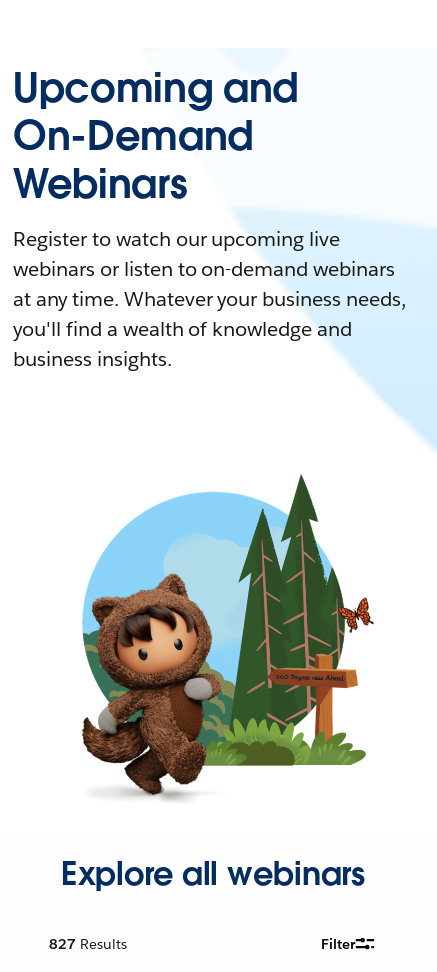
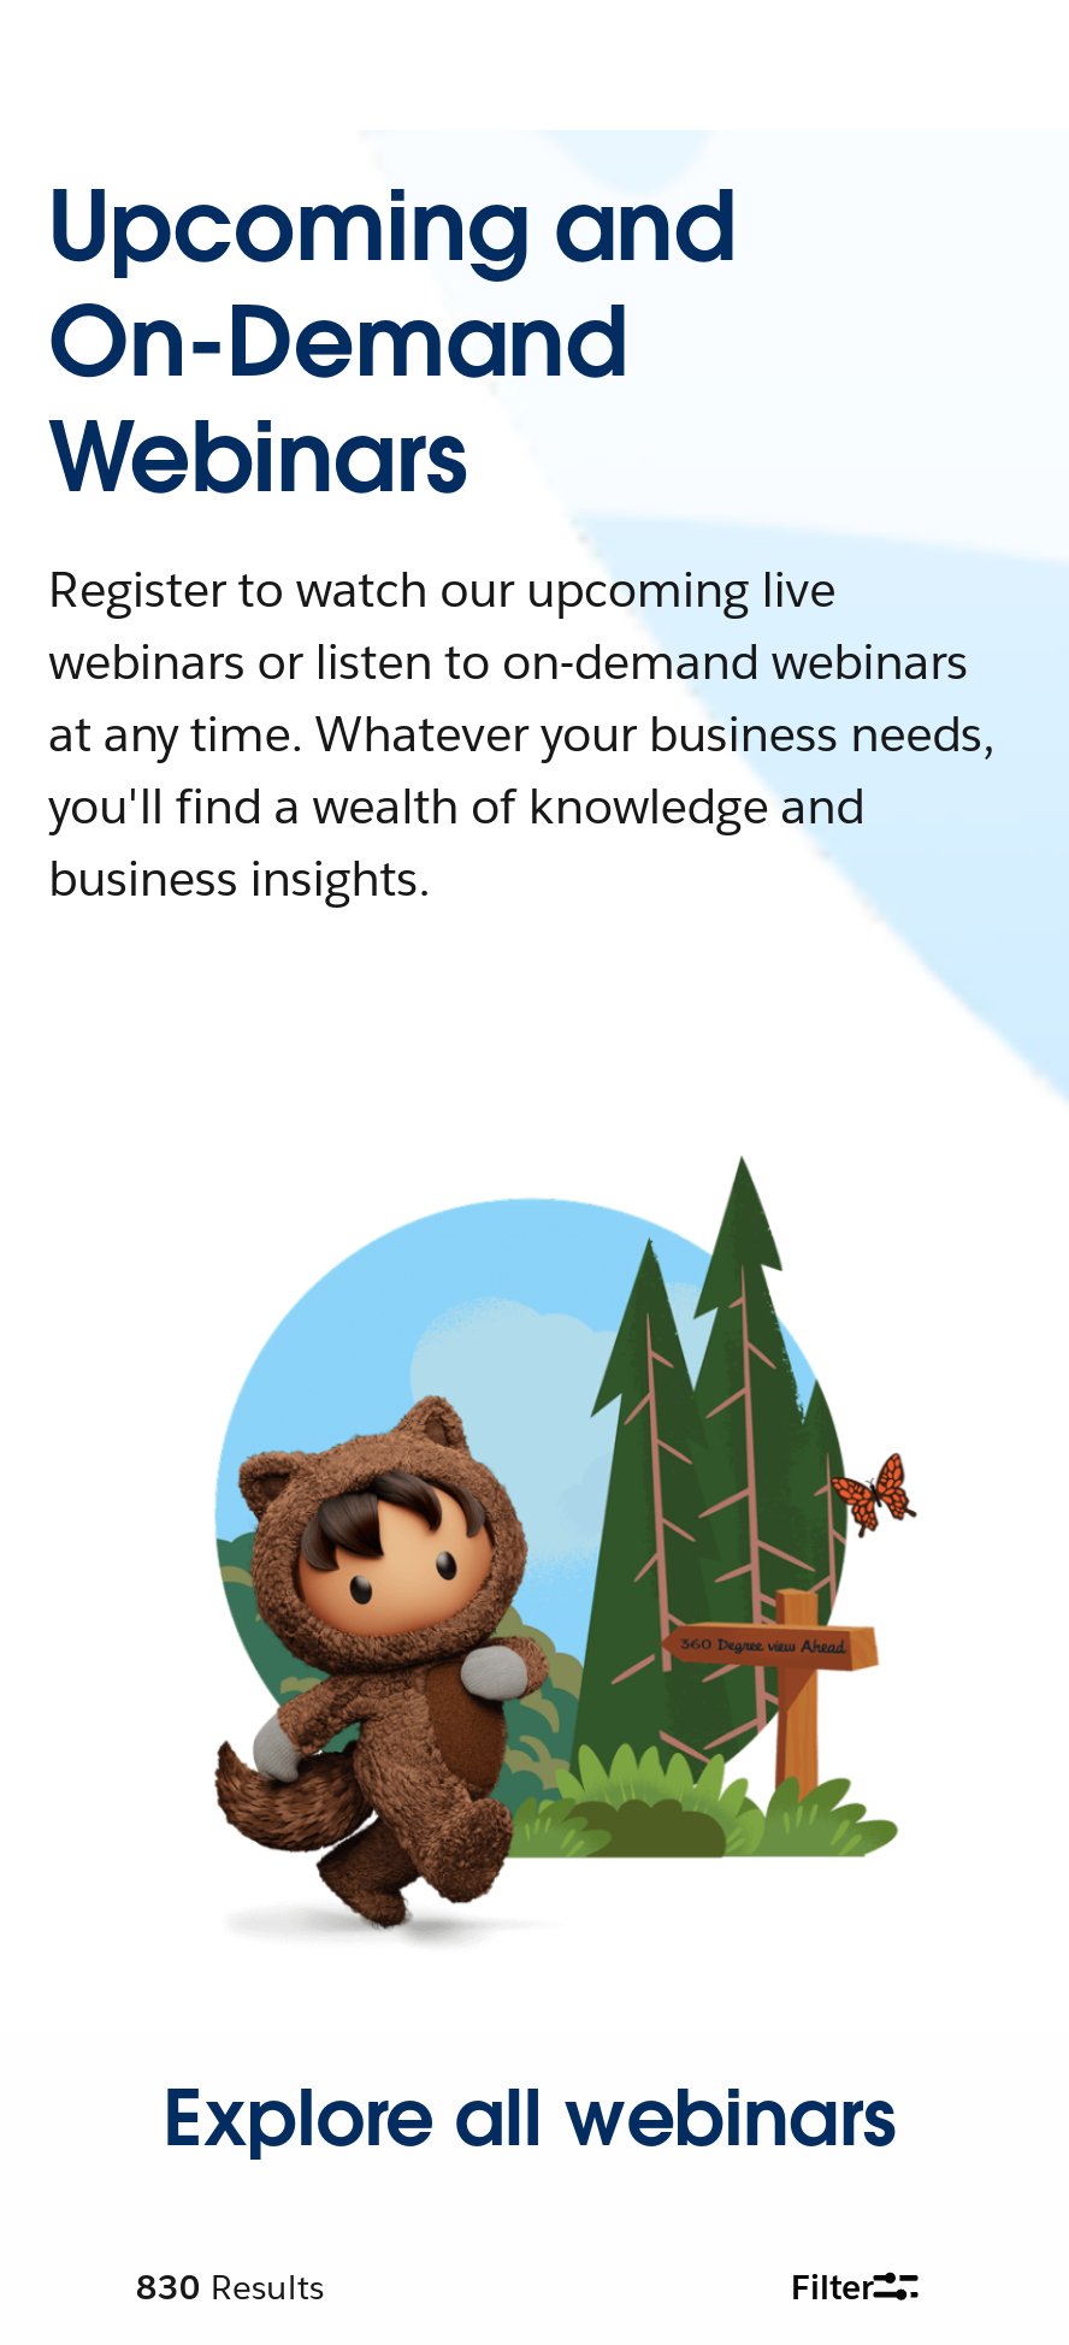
- 827 Results
+ 830 Results
